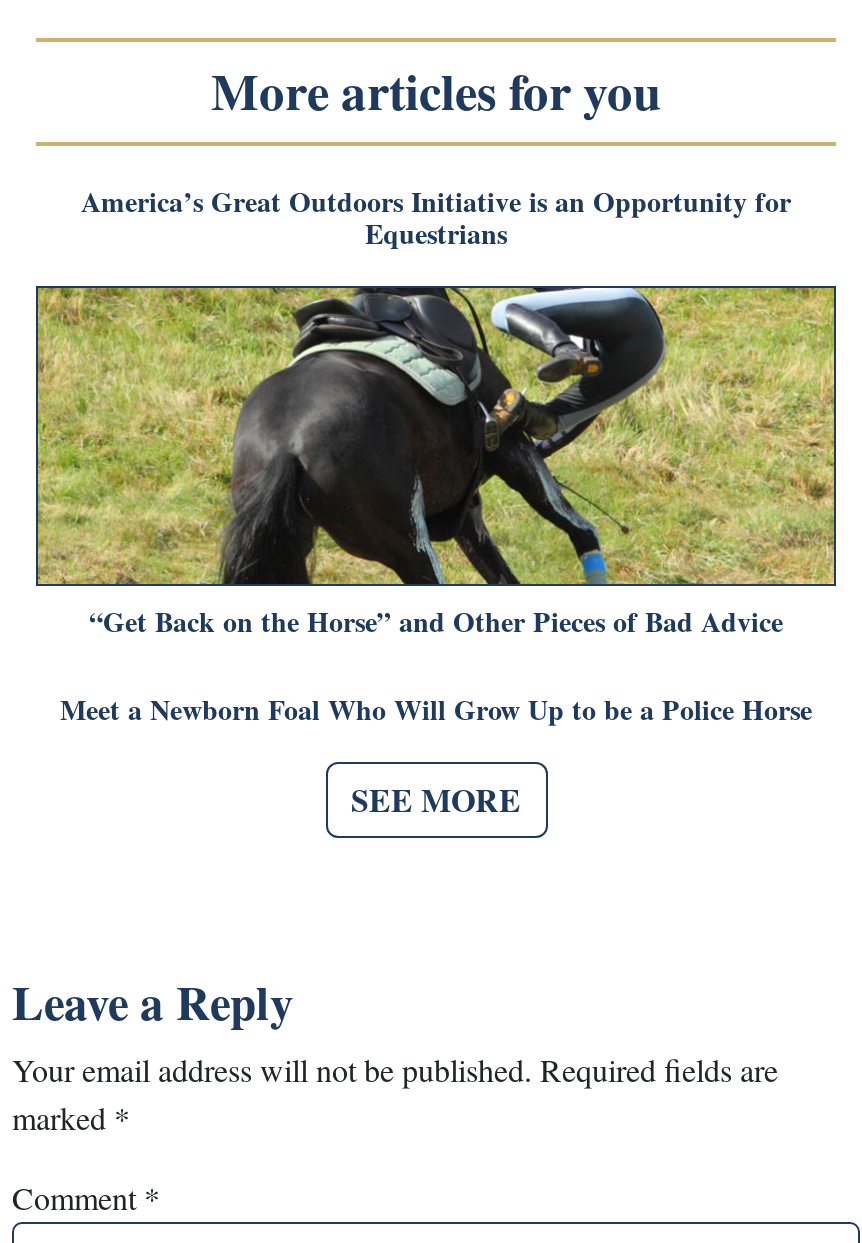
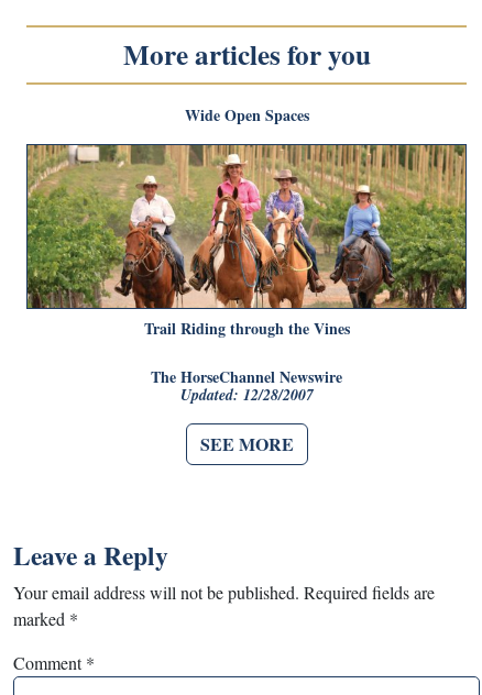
- America’s Great Outdoors Initiative is an Opportunity for
- Equestrians
+ Wide Open Spaces

- [image]
- “Get Back on the Horse” and Other Pieces of Bad Advice
+ [image]
+ Trail Riding through the Vines

- Meet a Newborn Foal Who Will Grow Up to be a Police Horse
+ The HorseChannel Newswire
+ Updated: 12/28/2007
